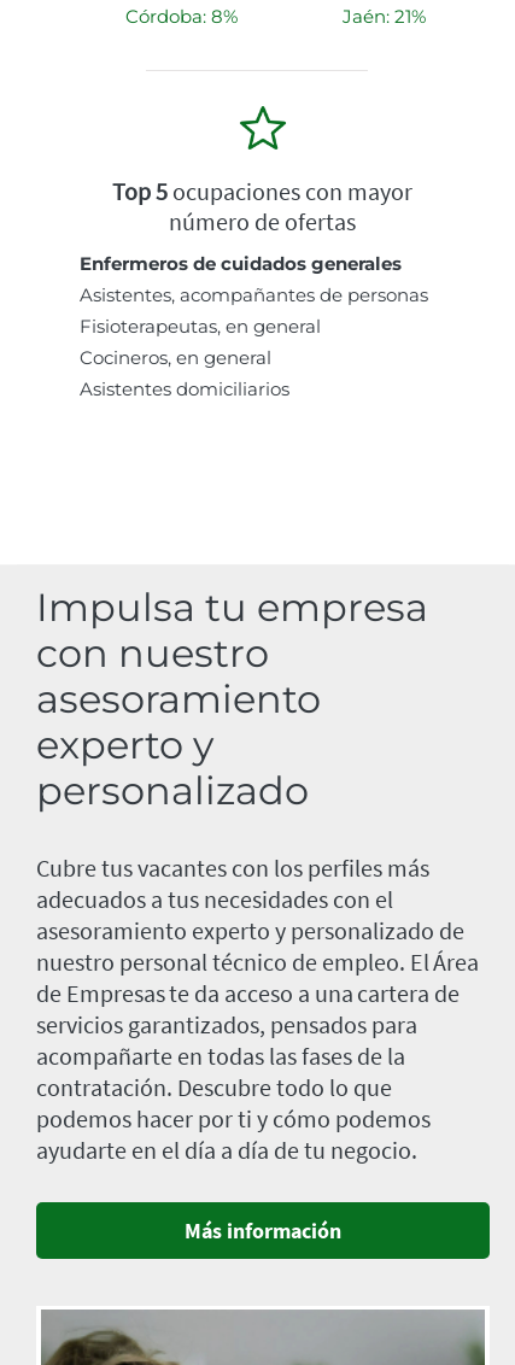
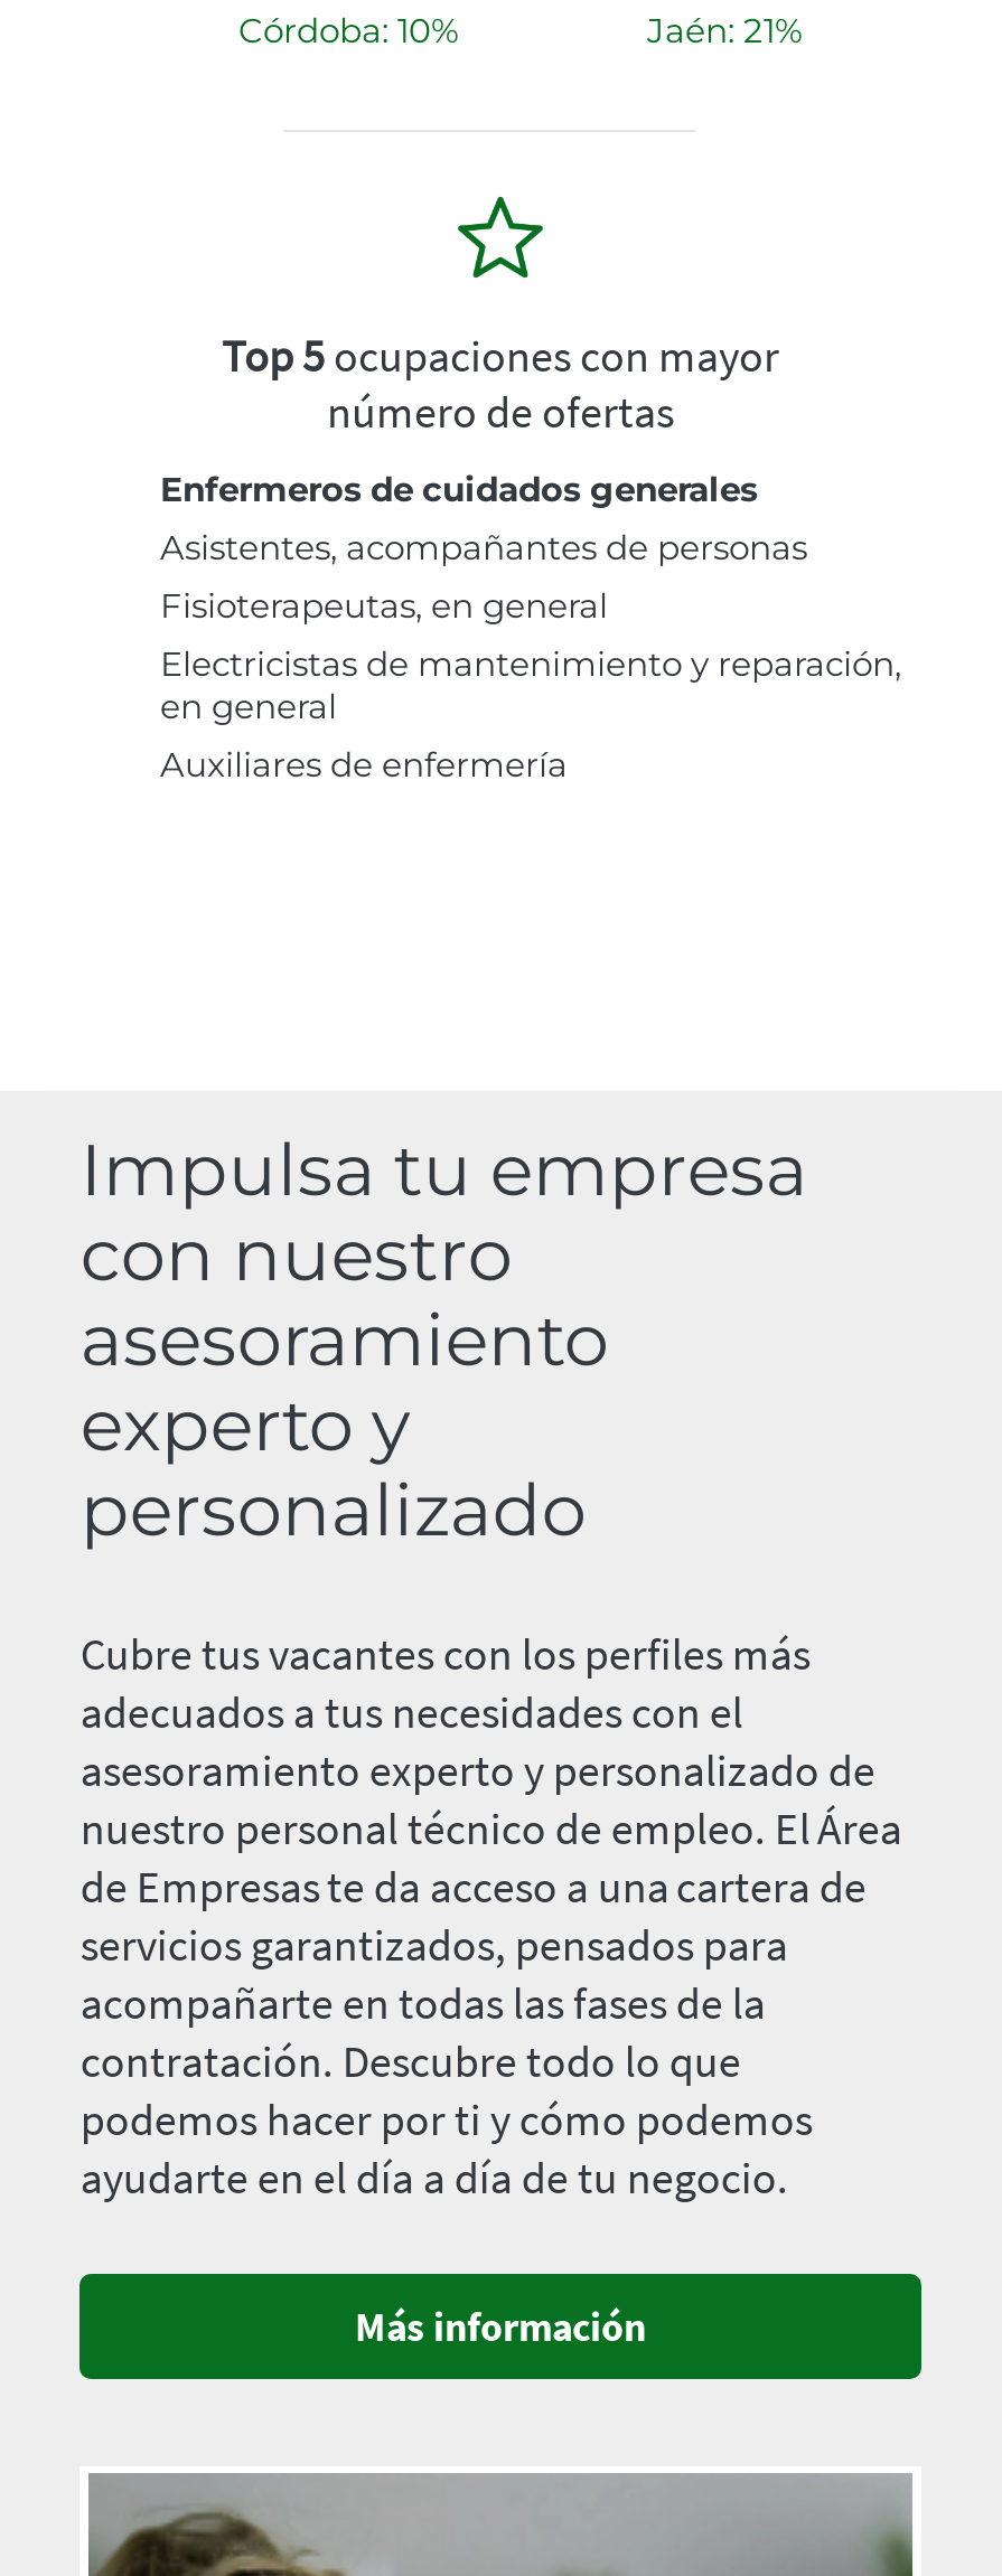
- Córdoba: 8%
+ Córdoba: 10%

- Cocineros, en general
- Asistentes domiciliarios
+ Electricistas de mantenimiento y reparación,
+ en general
+ Auxiliares de enfermería
